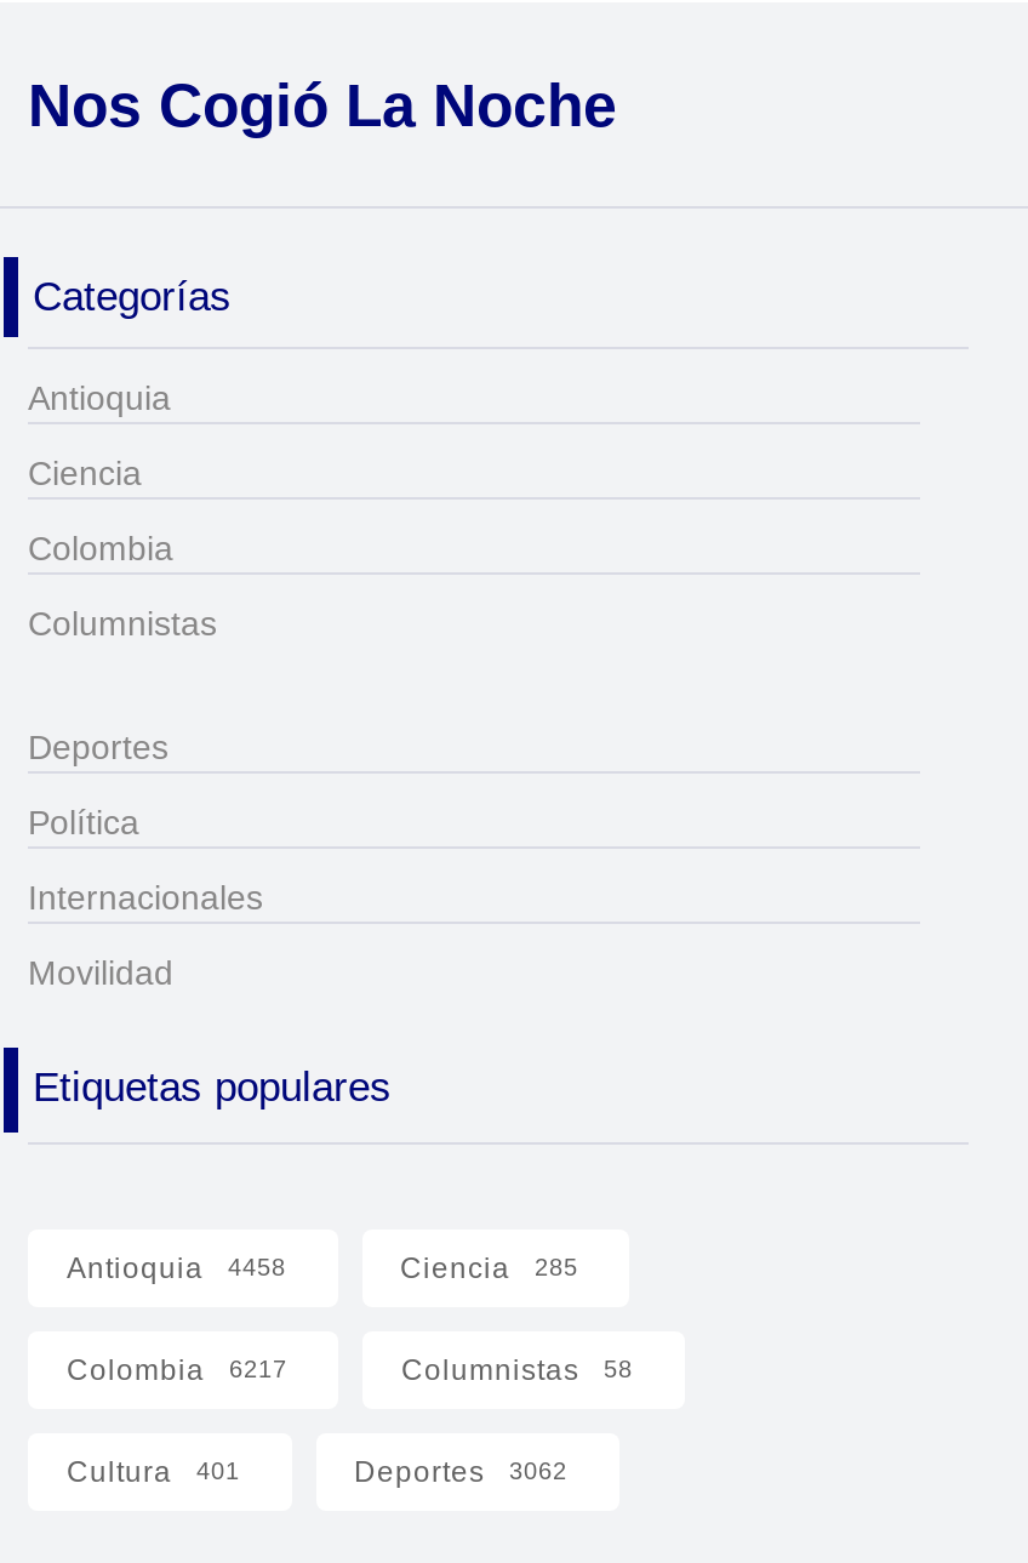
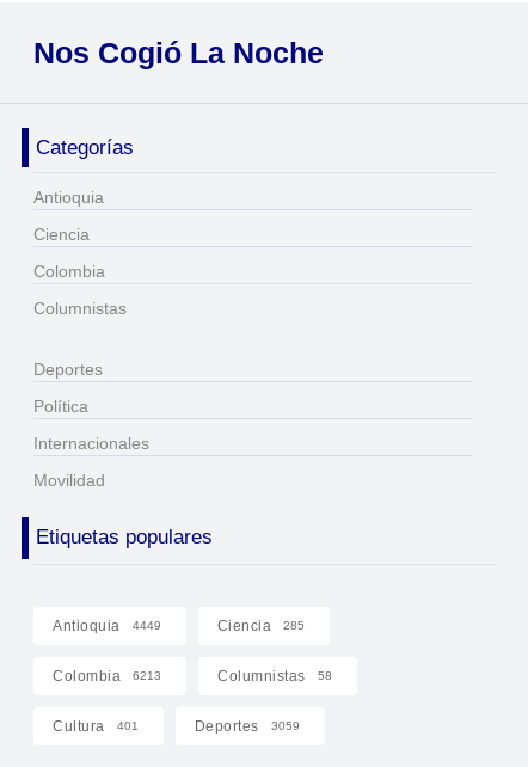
- Antioquia 4458
+ Antioquia 4449

- Colombia 6217
+ Colombia 6213

- Deportes 3062
+ Deportes 3059
